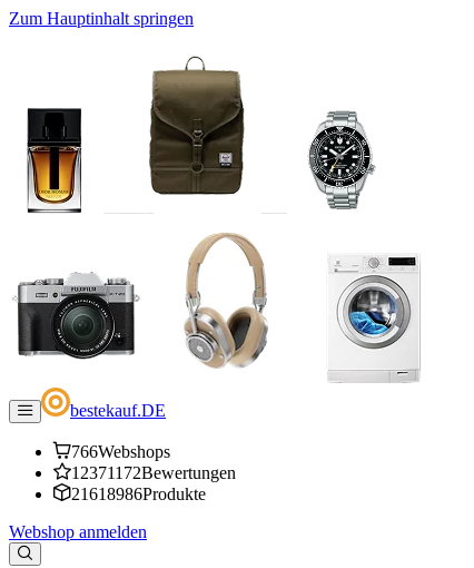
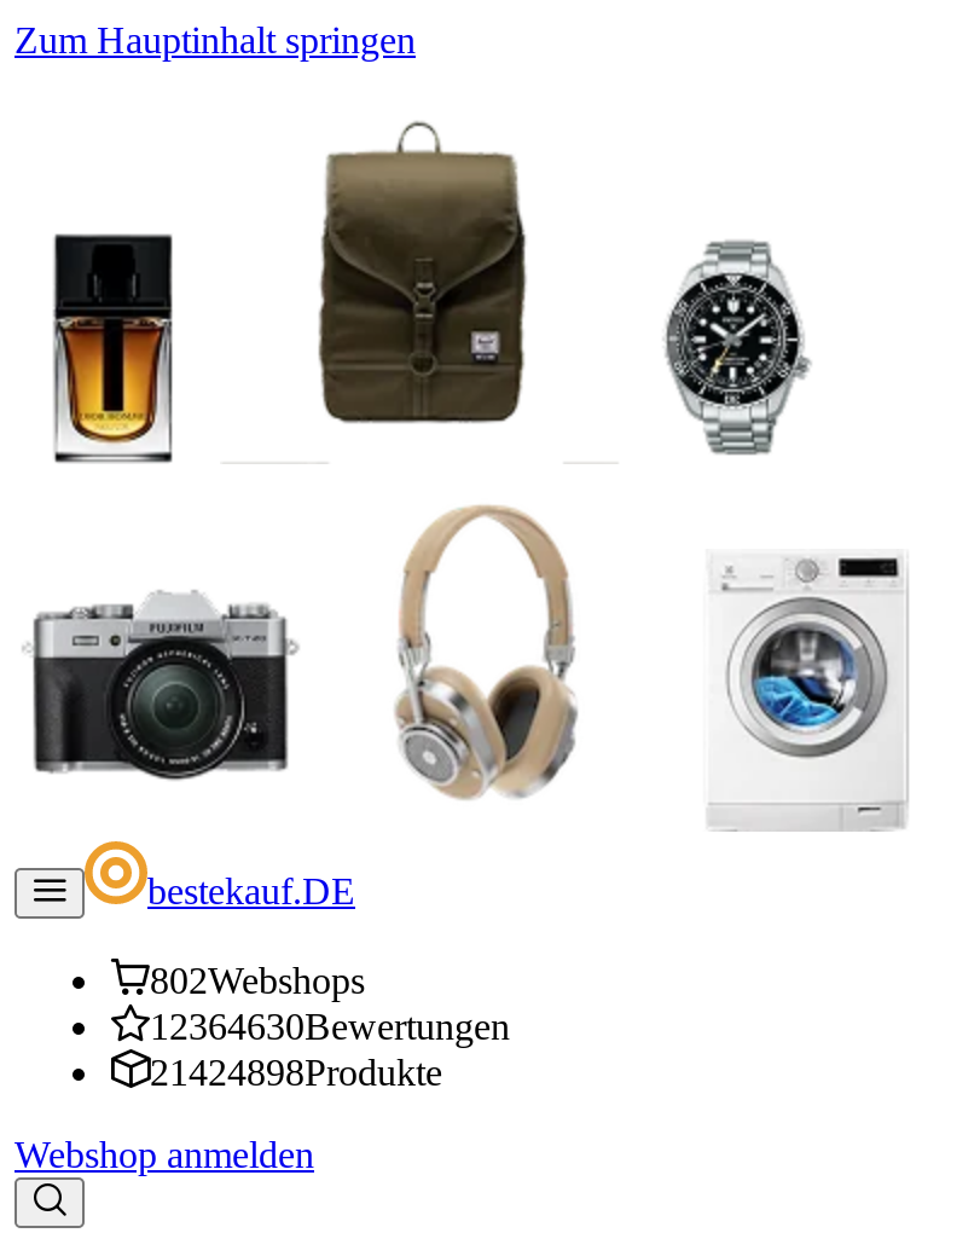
- 766Webshops
+ 802Webshops

- 12371172Bewertungen
+ 12364630Bewertungen

- 21618986Produkte
+ 21424898Produkte
